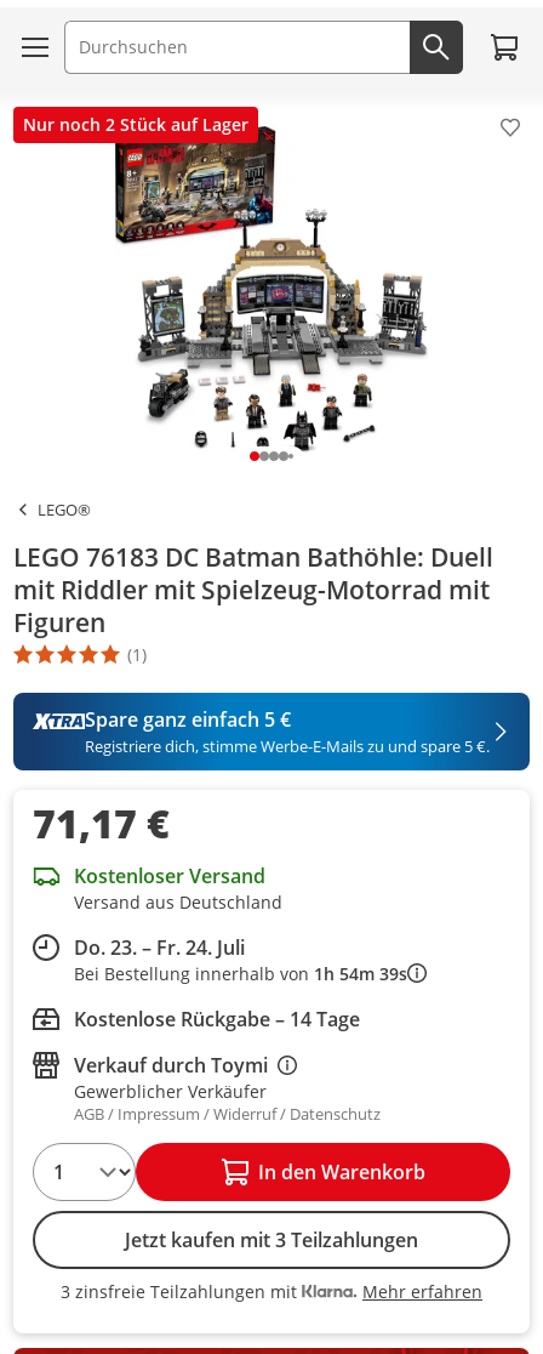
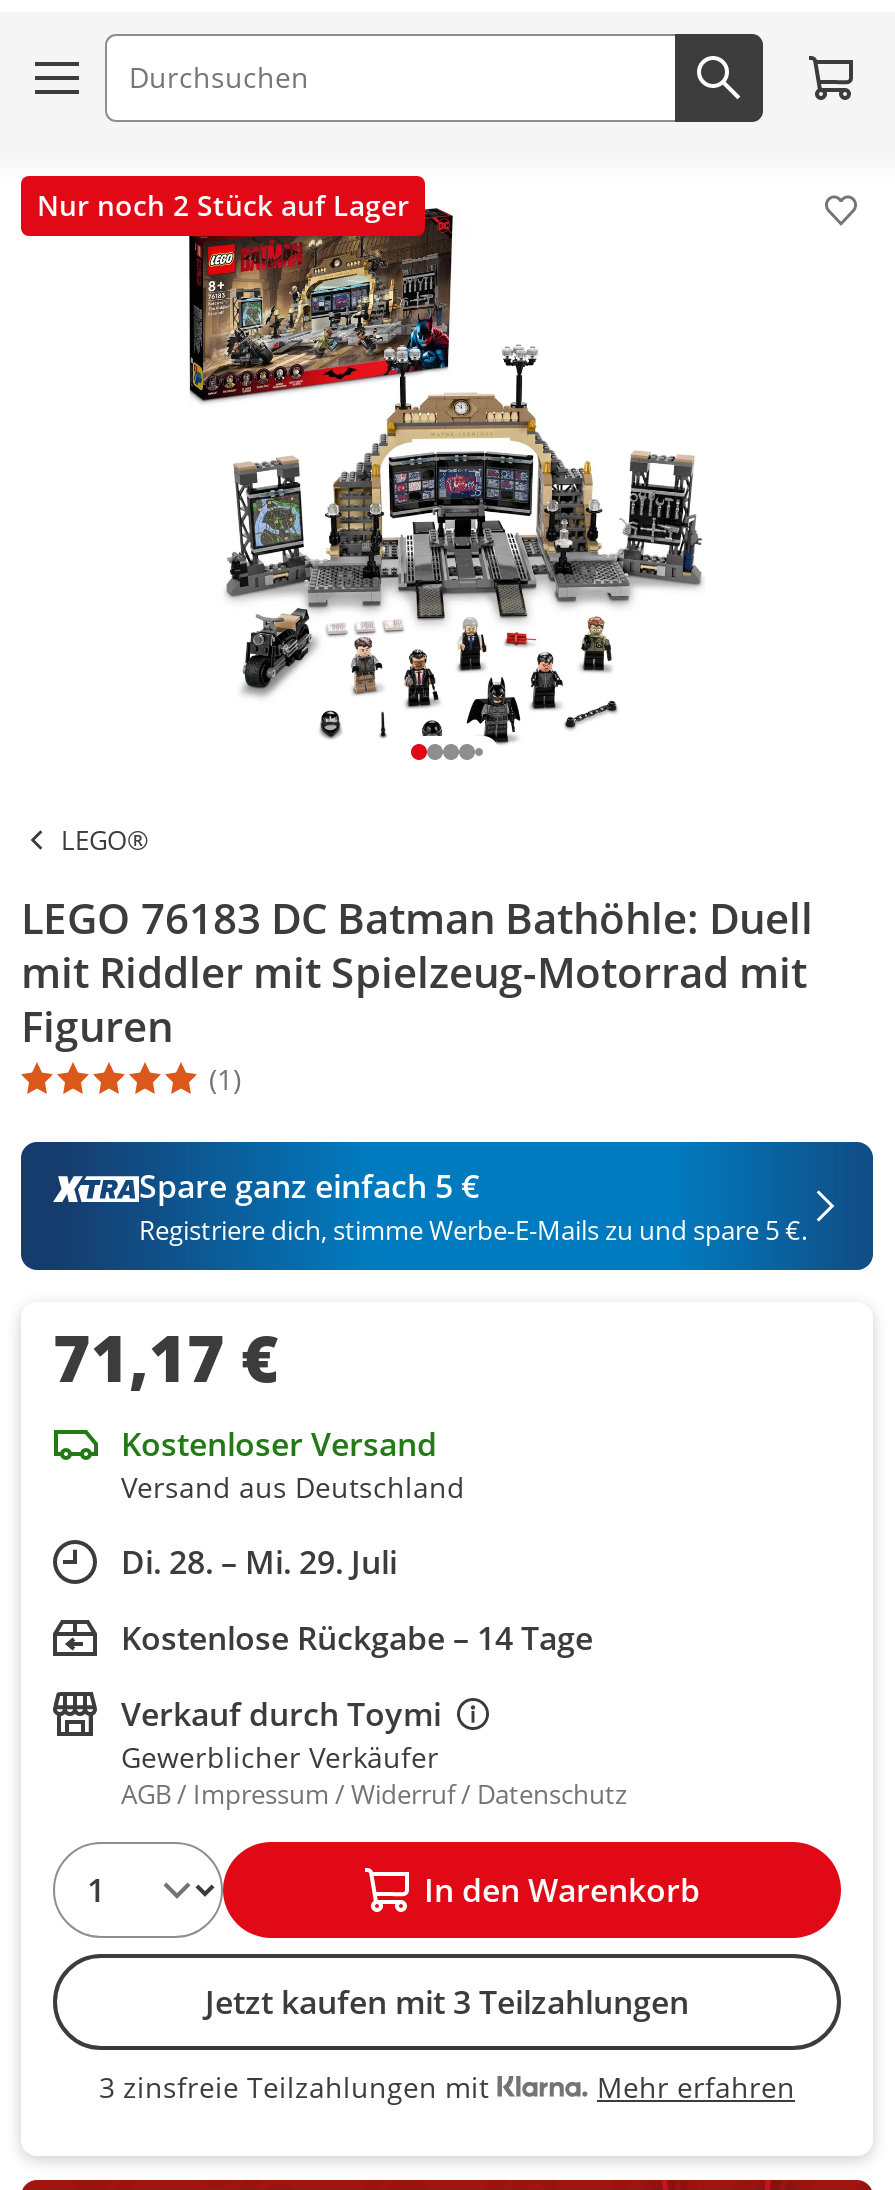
- Do. 23. – Fr. 24. Juli
- Bei Bestellung innerhalb von 1h 54m 39s
+ Di. 28. – Mi. 29. Juli
